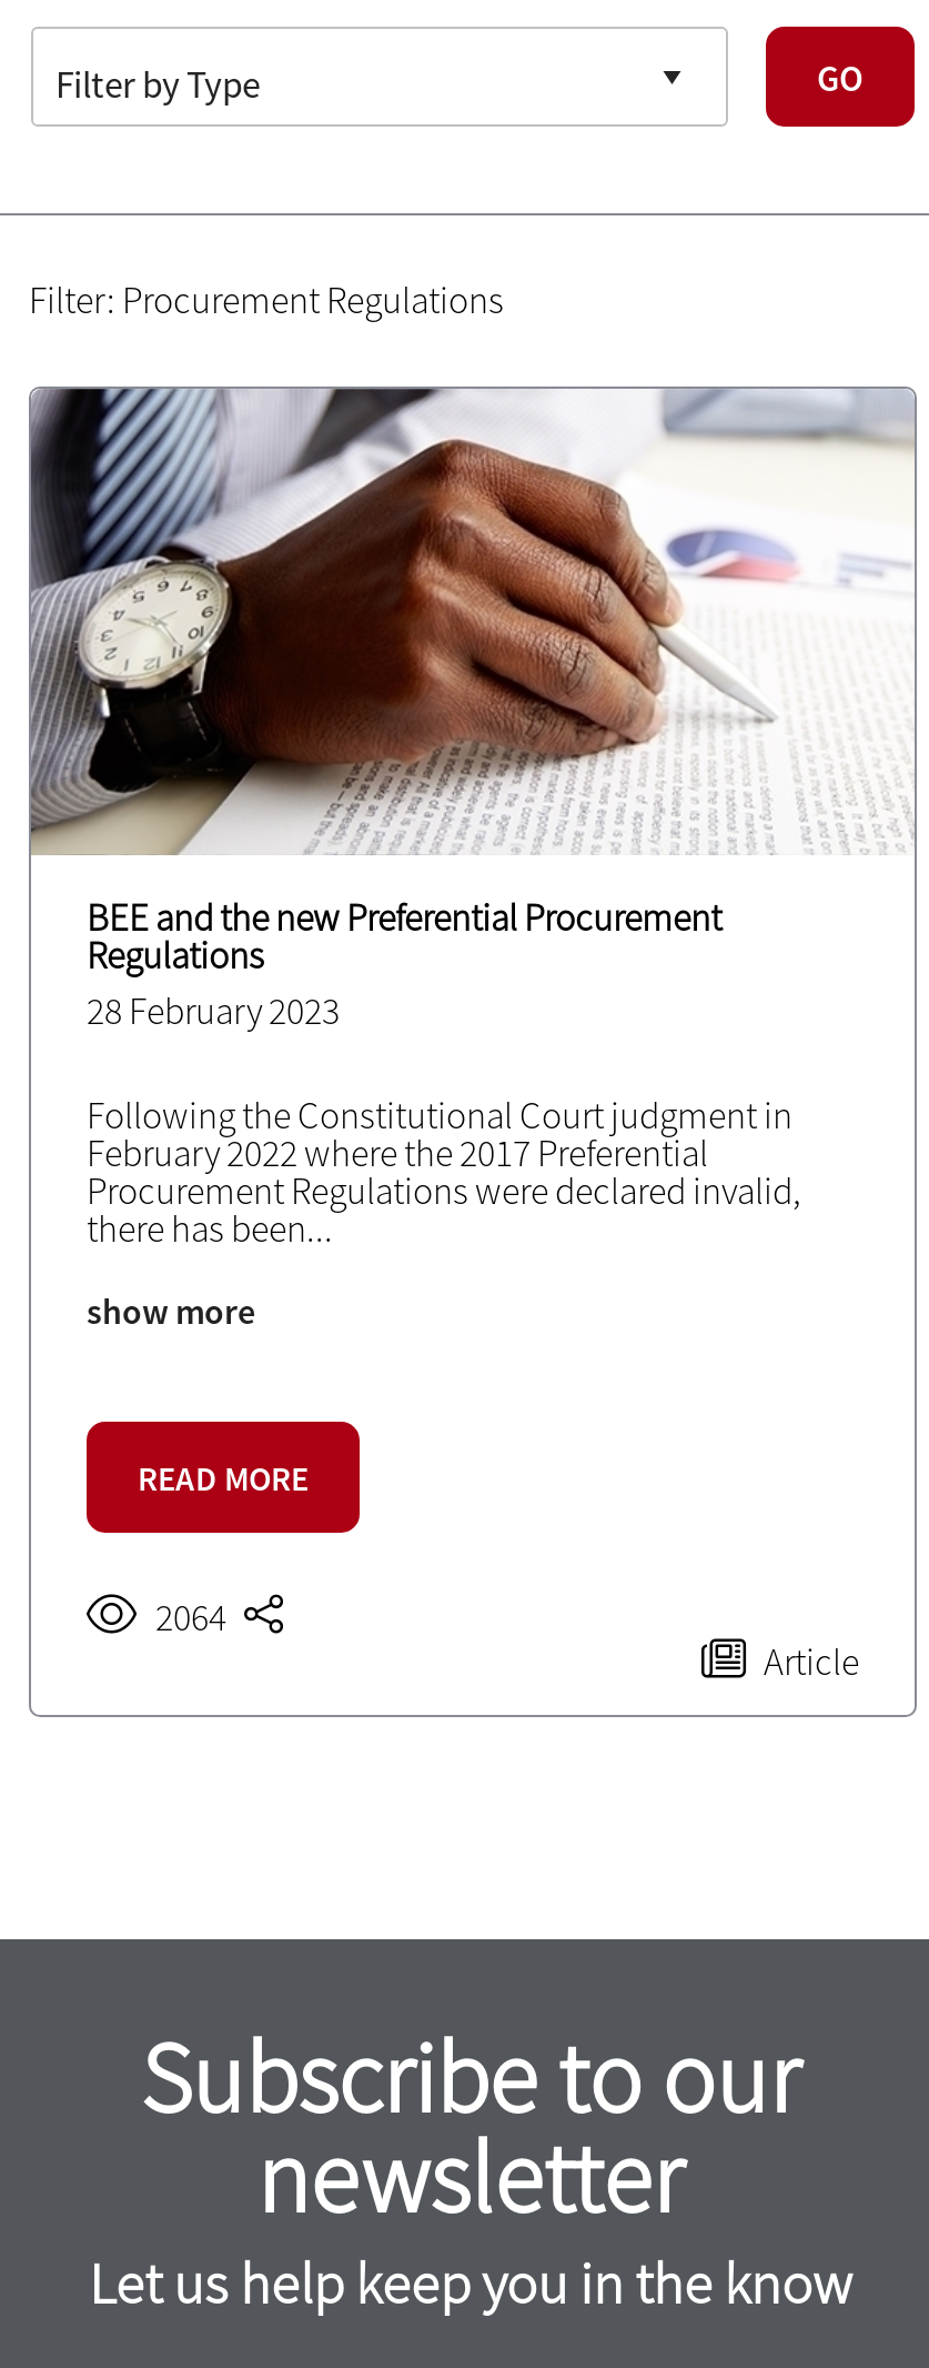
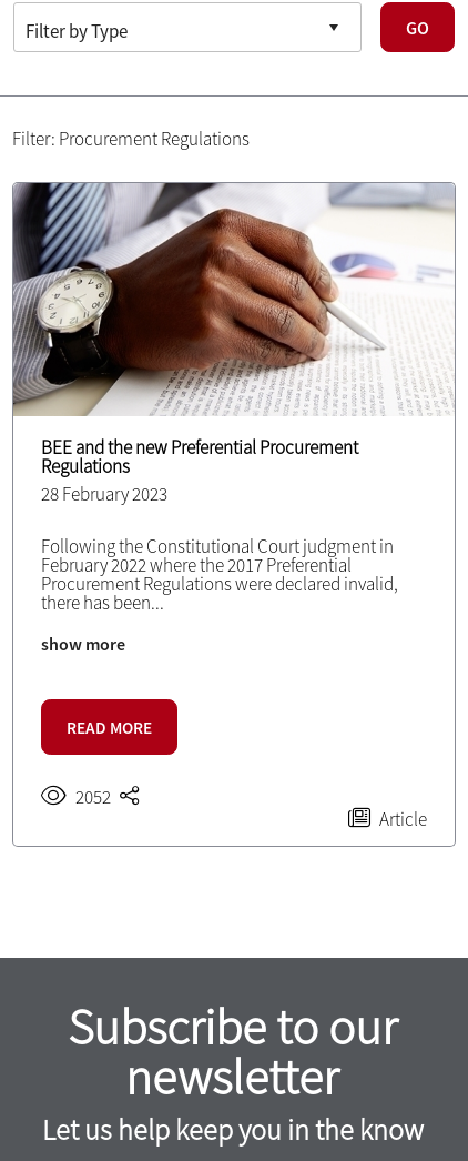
- 2064
+ 2052
